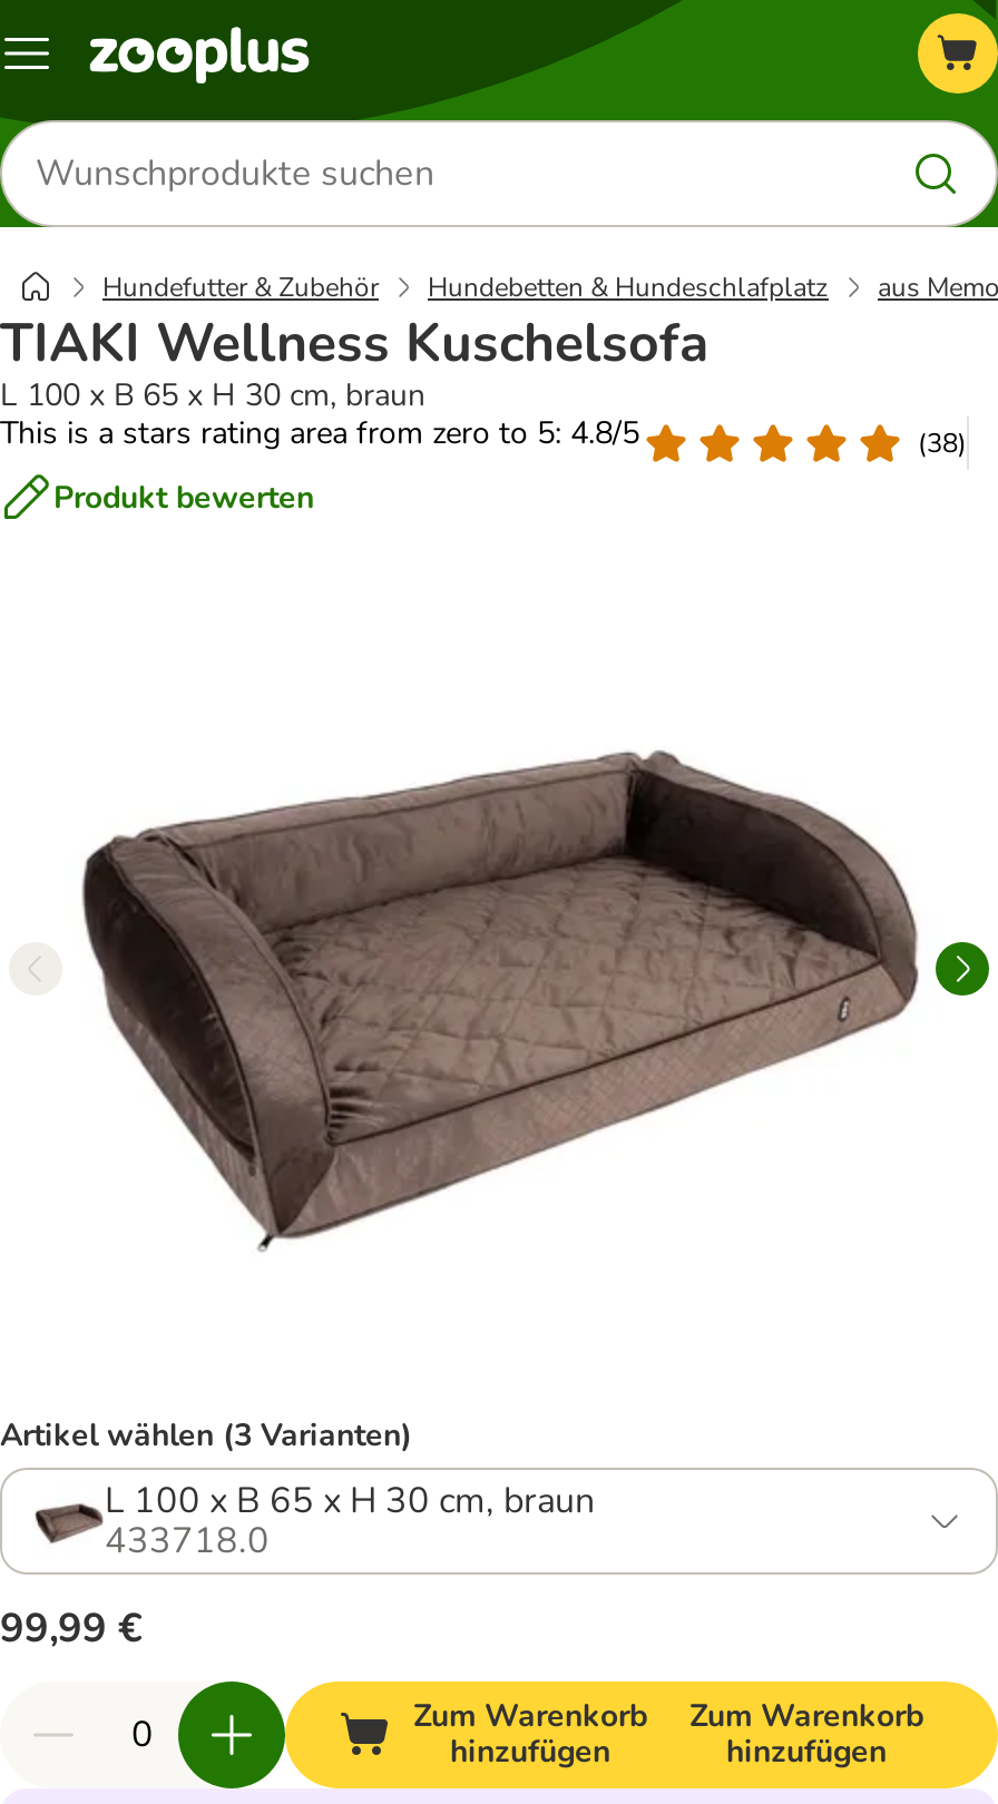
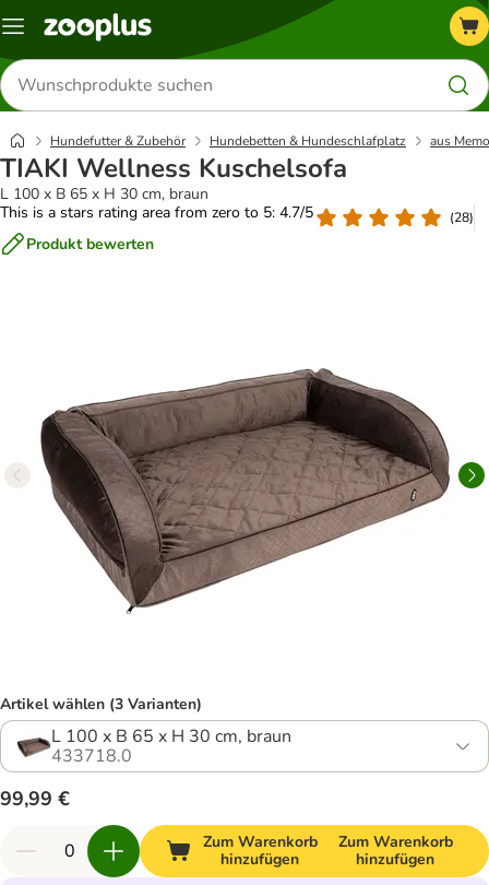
- This is a stars rating area from zero to 5: 4.8/5
+ This is a stars rating area from zero to 5: 4.7/5

- (38)
+ (28)
